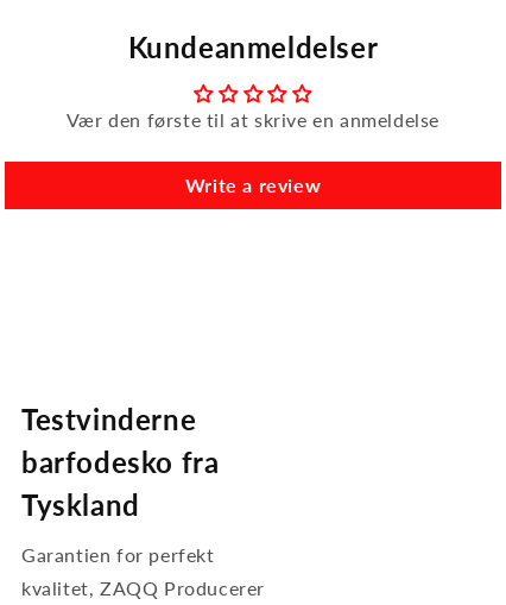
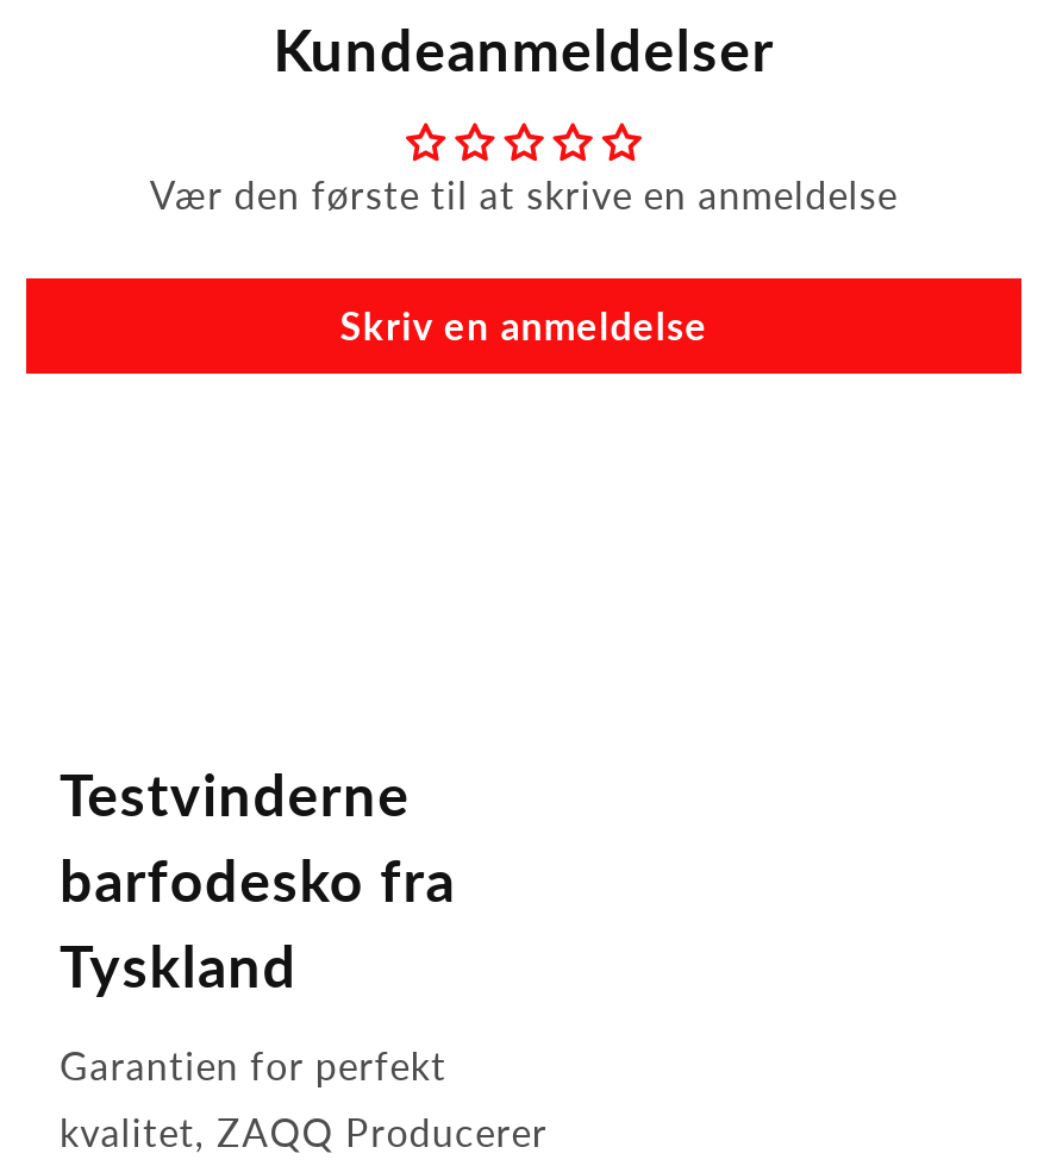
- Write a review
+ Skriv en anmeldelse
